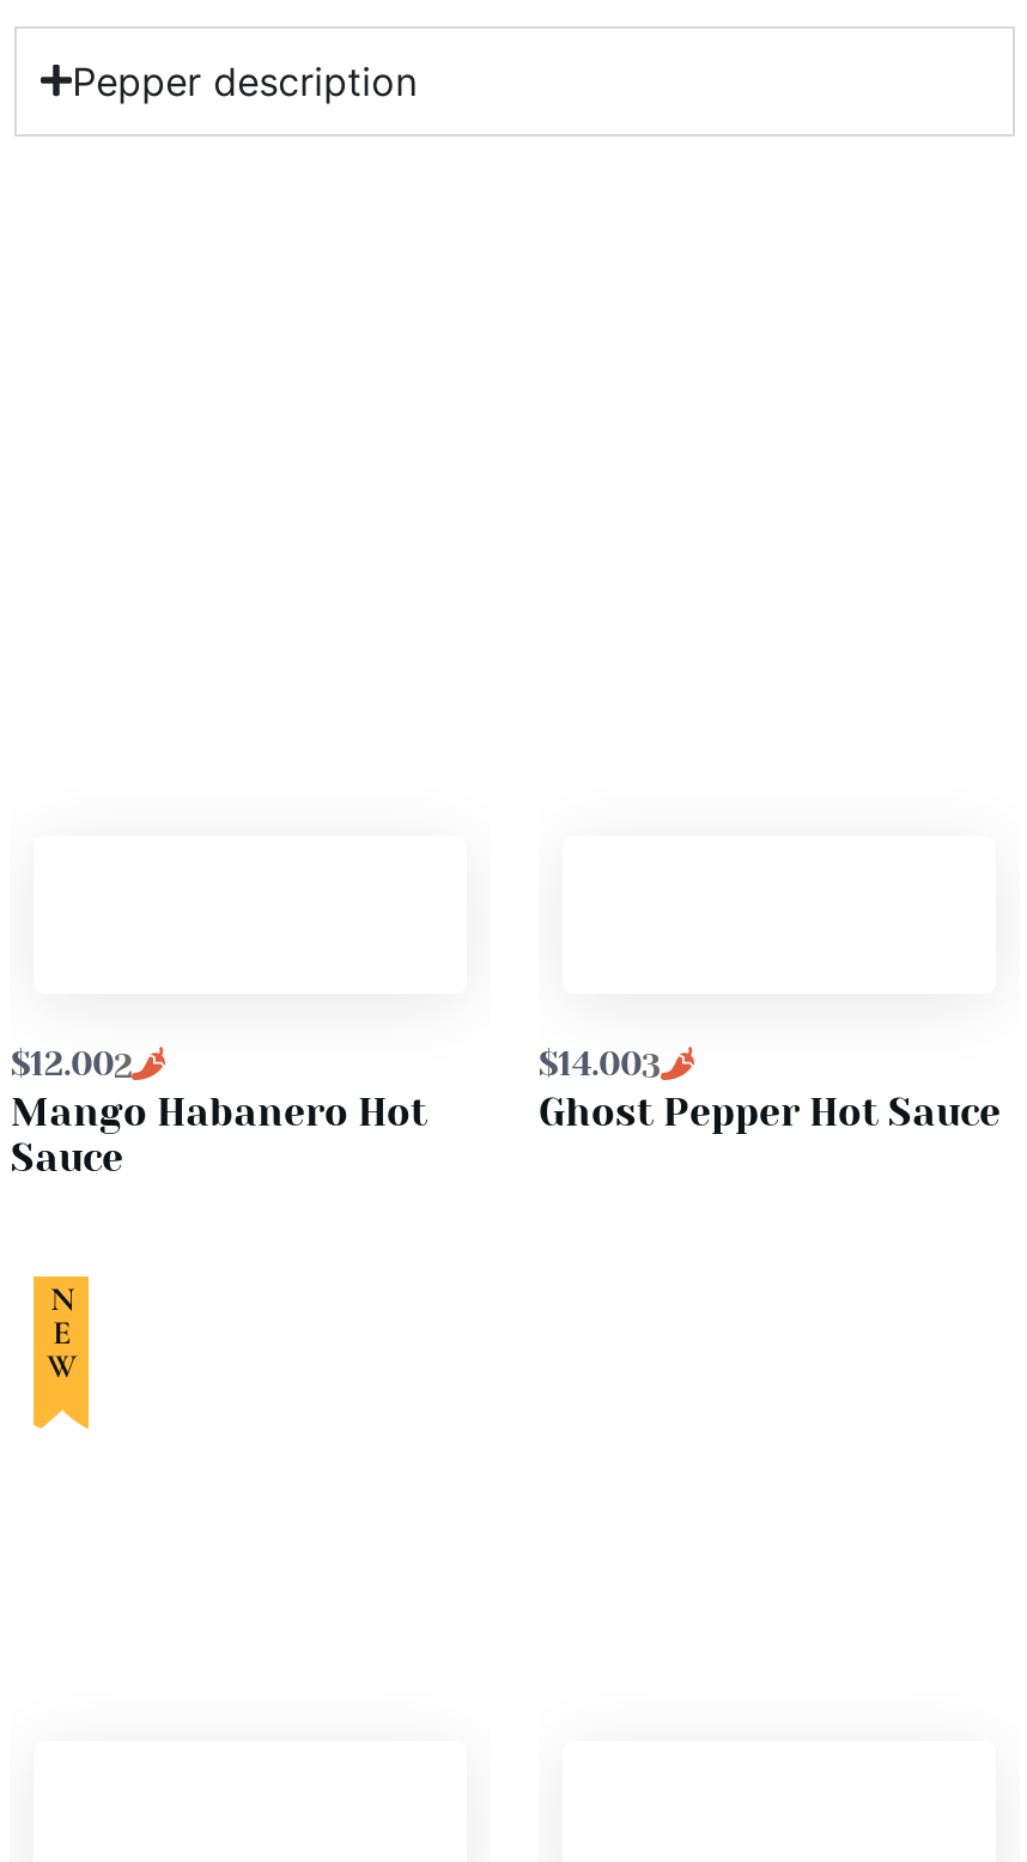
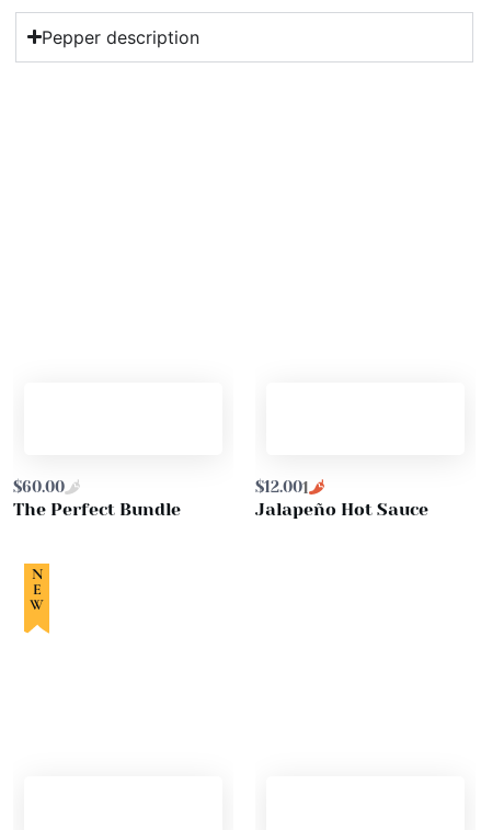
- $12.002
- Mango Habanero Hot
- Sauce
+ $60.00
+ The Perfect Bundle

- $14.003
- Ghost Pepper Hot Sauce
+ $12.001
+ Jalapeño Hot Sauce
